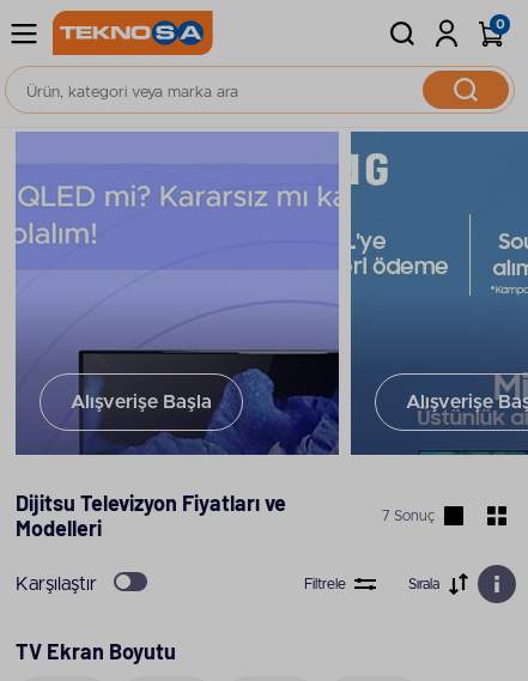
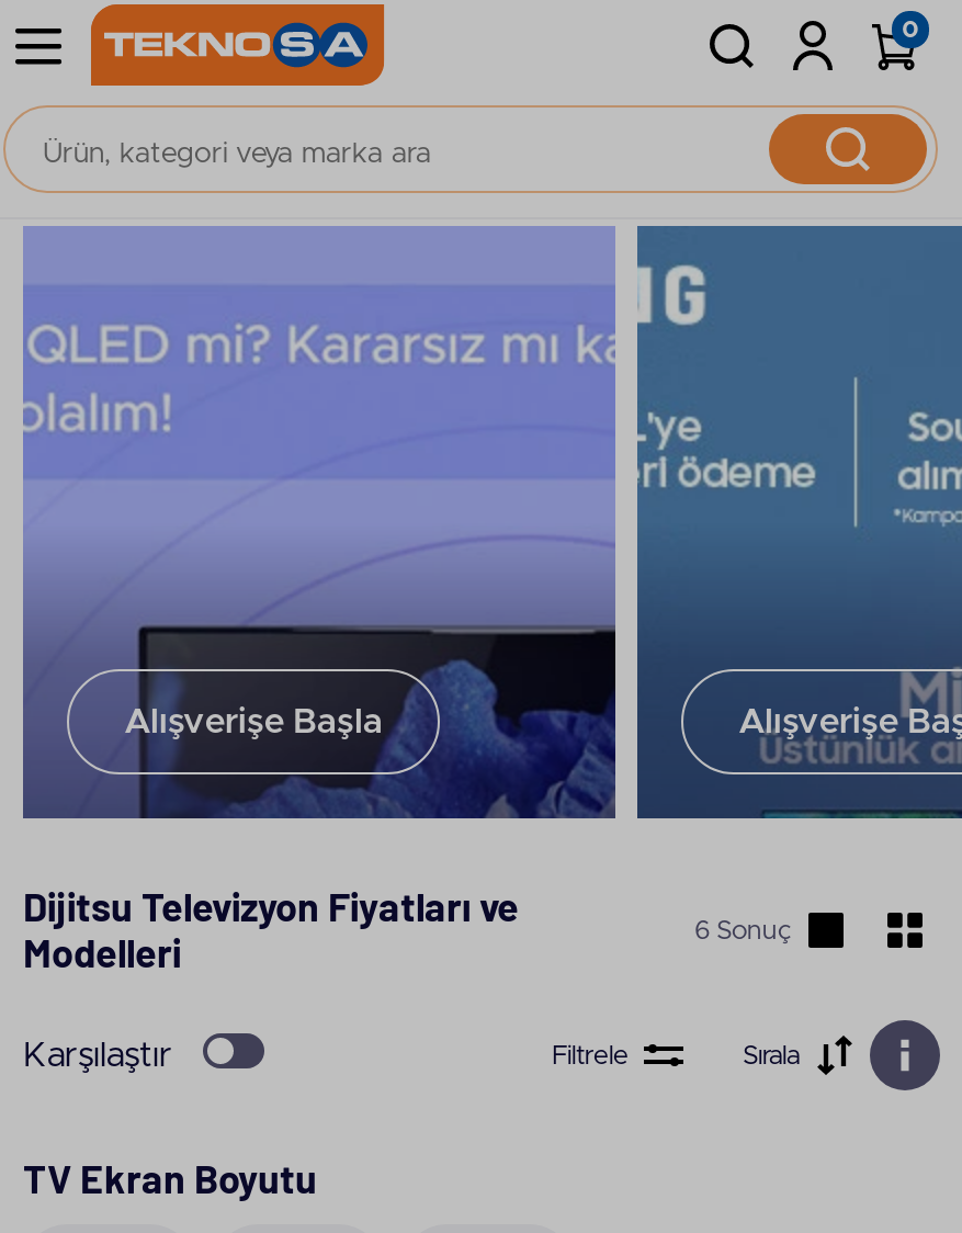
- 7 Sonuç
+ 6 Sonuç
